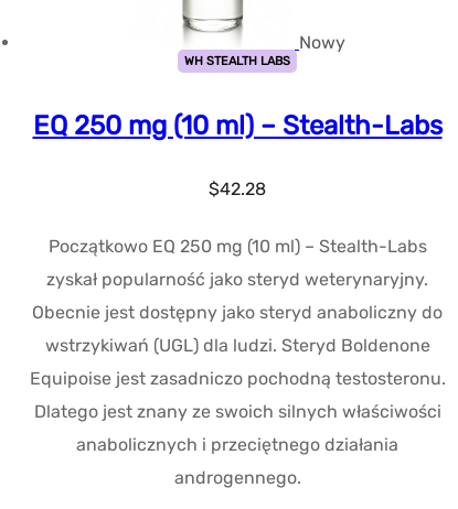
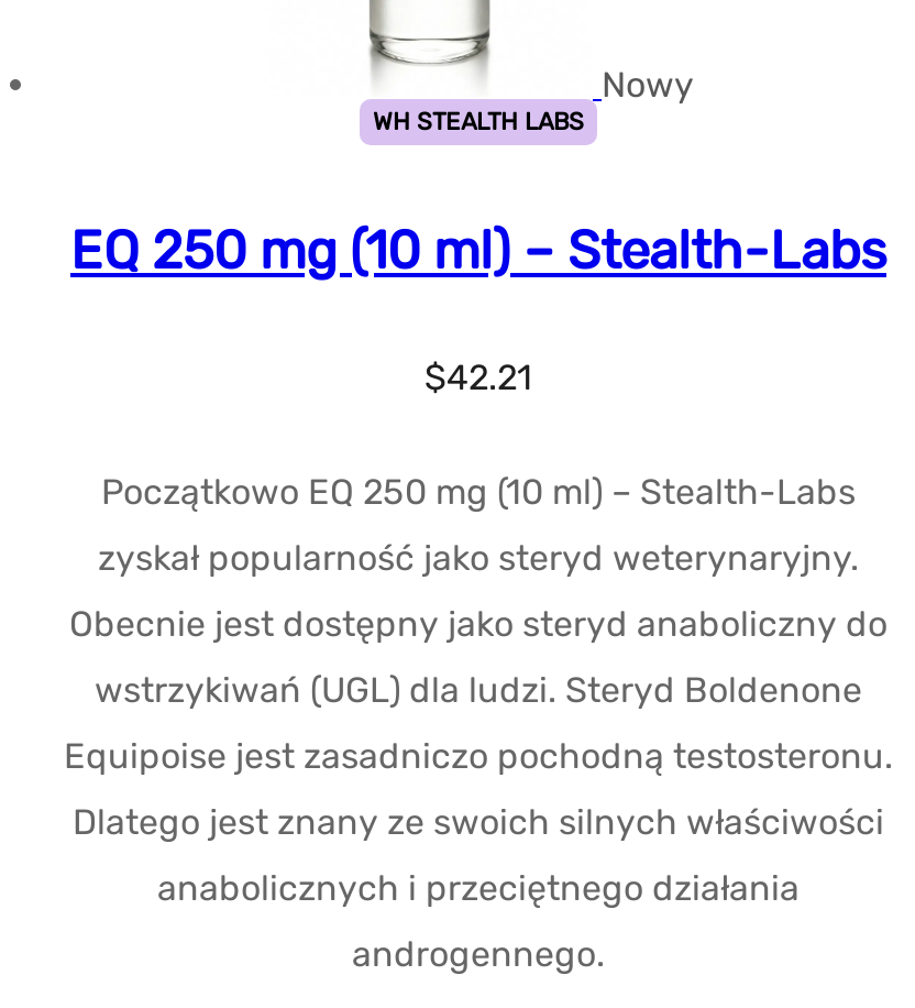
- $42.28
+ $42.21
